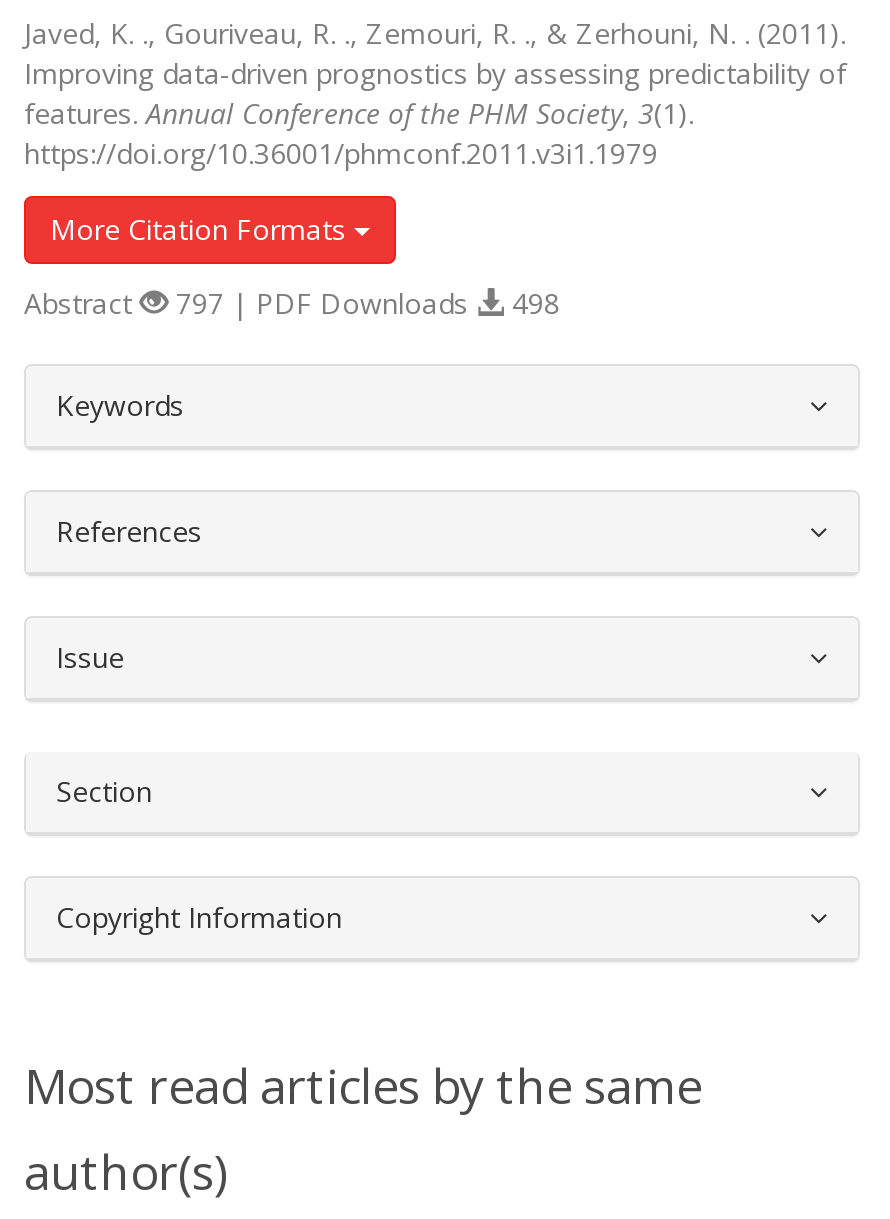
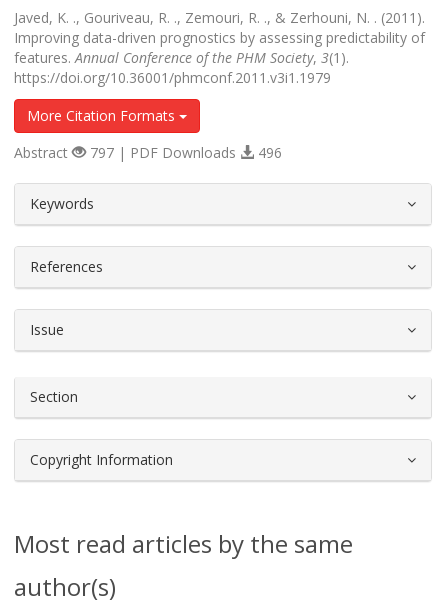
- 498
+ 496
